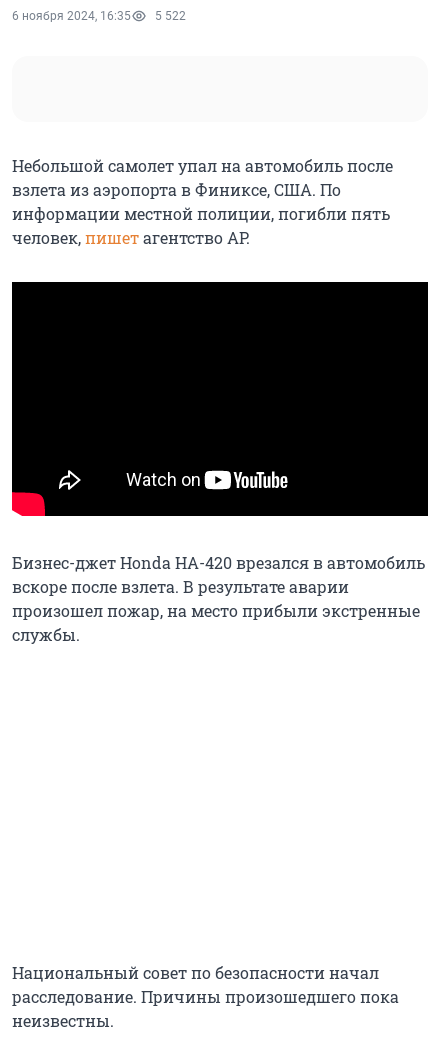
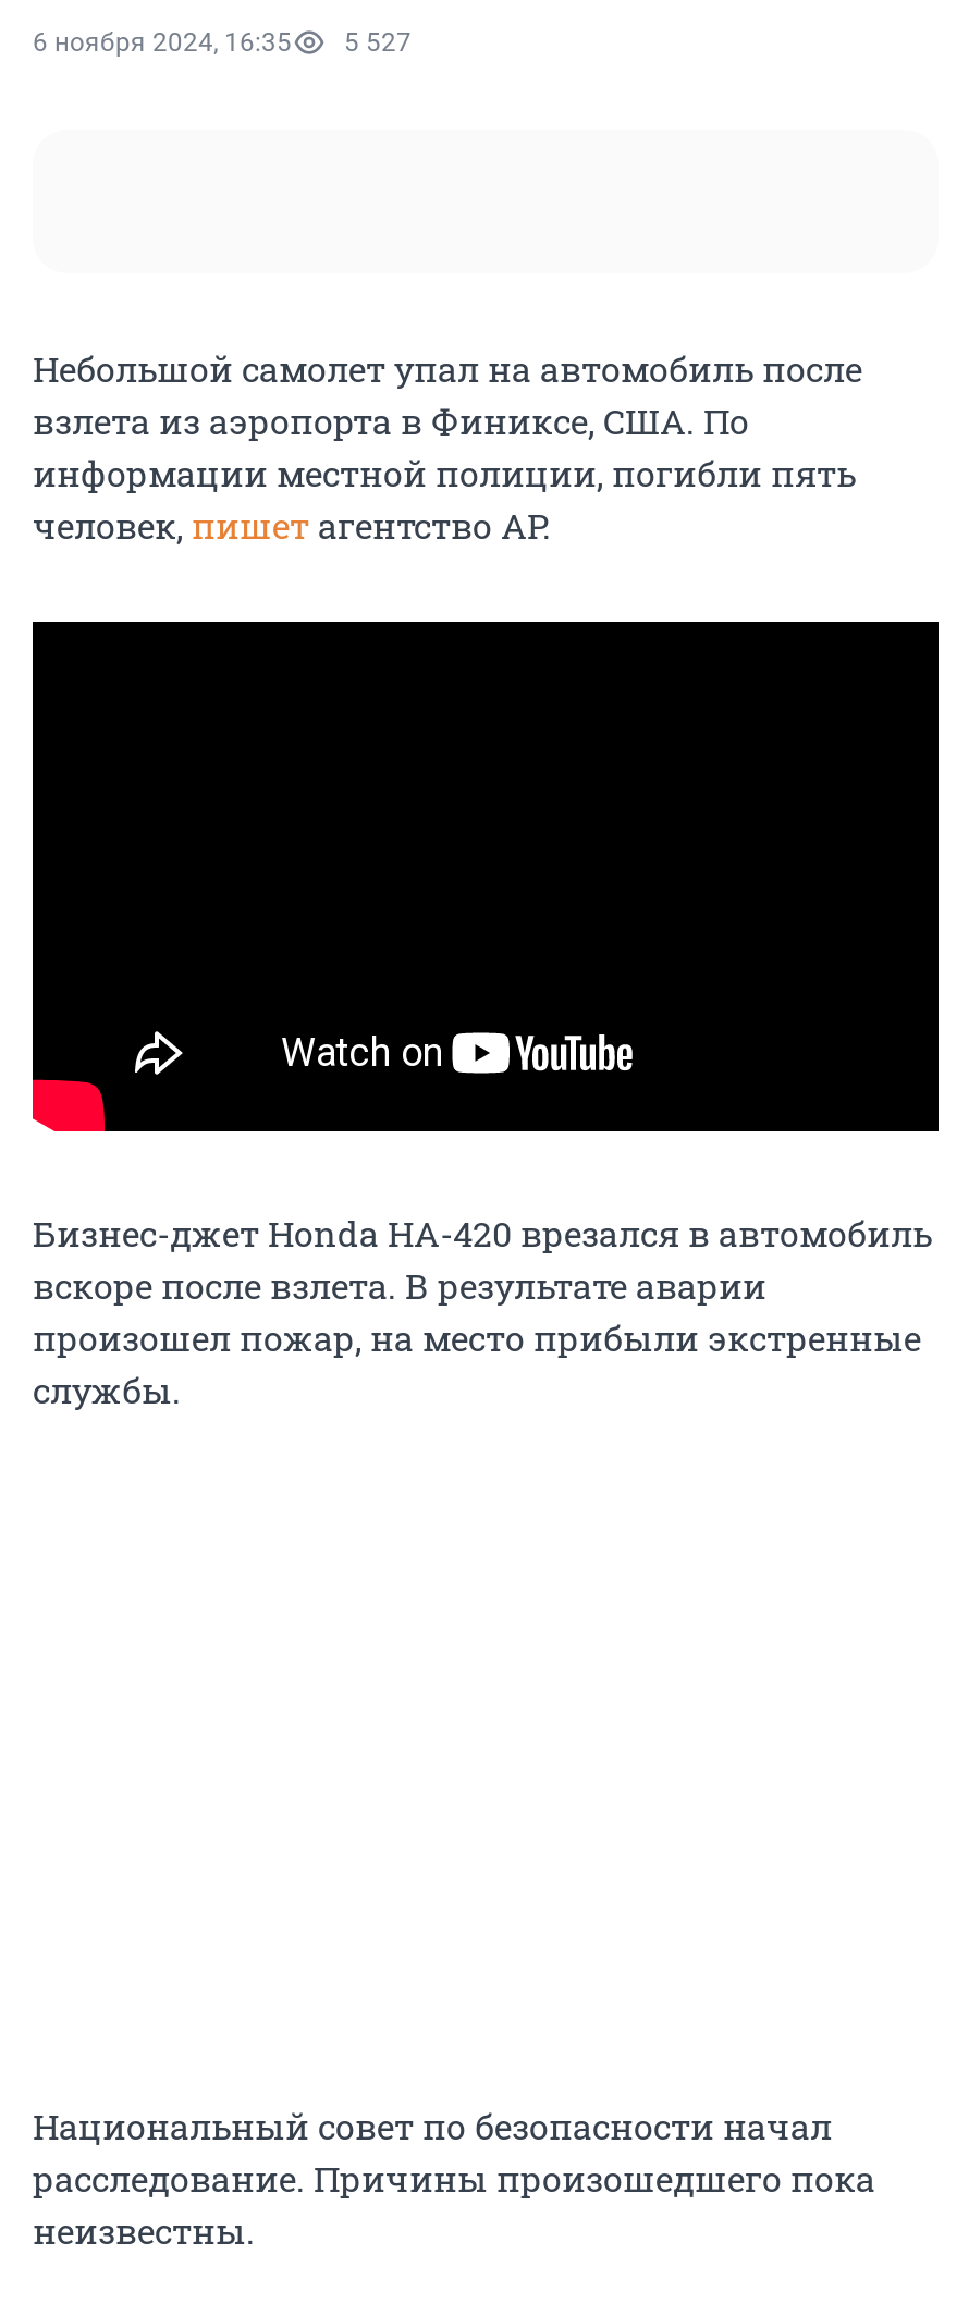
- 6 ноября 2024, 16:35 5 522
+ 6 ноября 2024, 16:35 5 527
